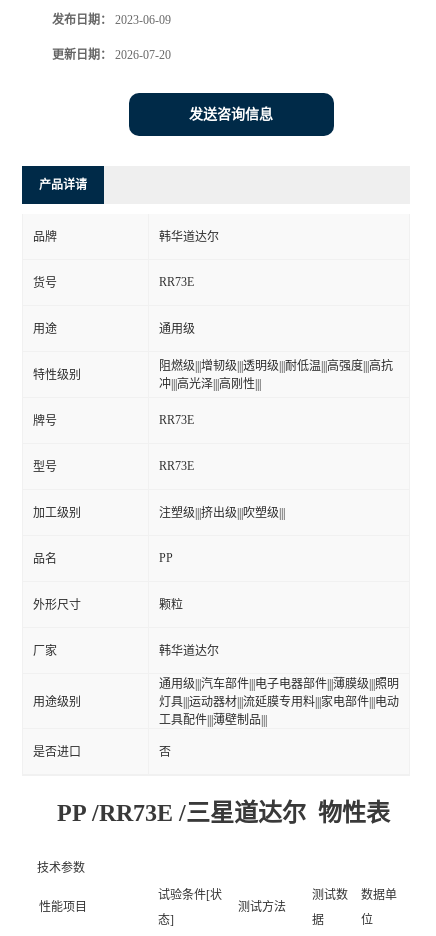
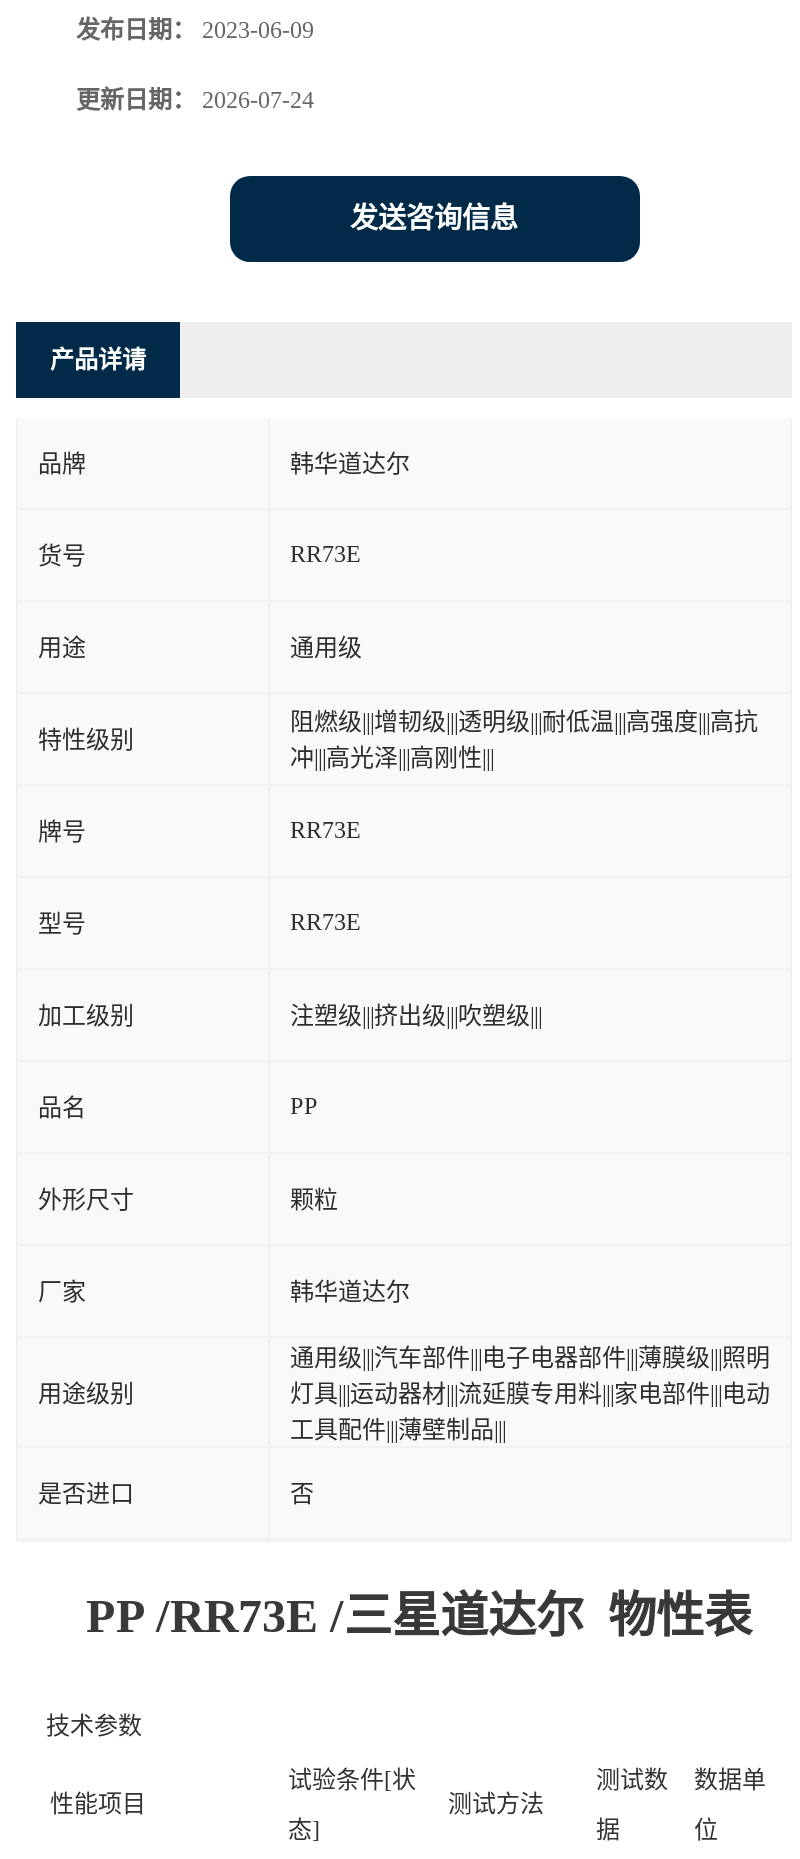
- 更新日期：2026-07-20
+ 更新日期：2026-07-24
